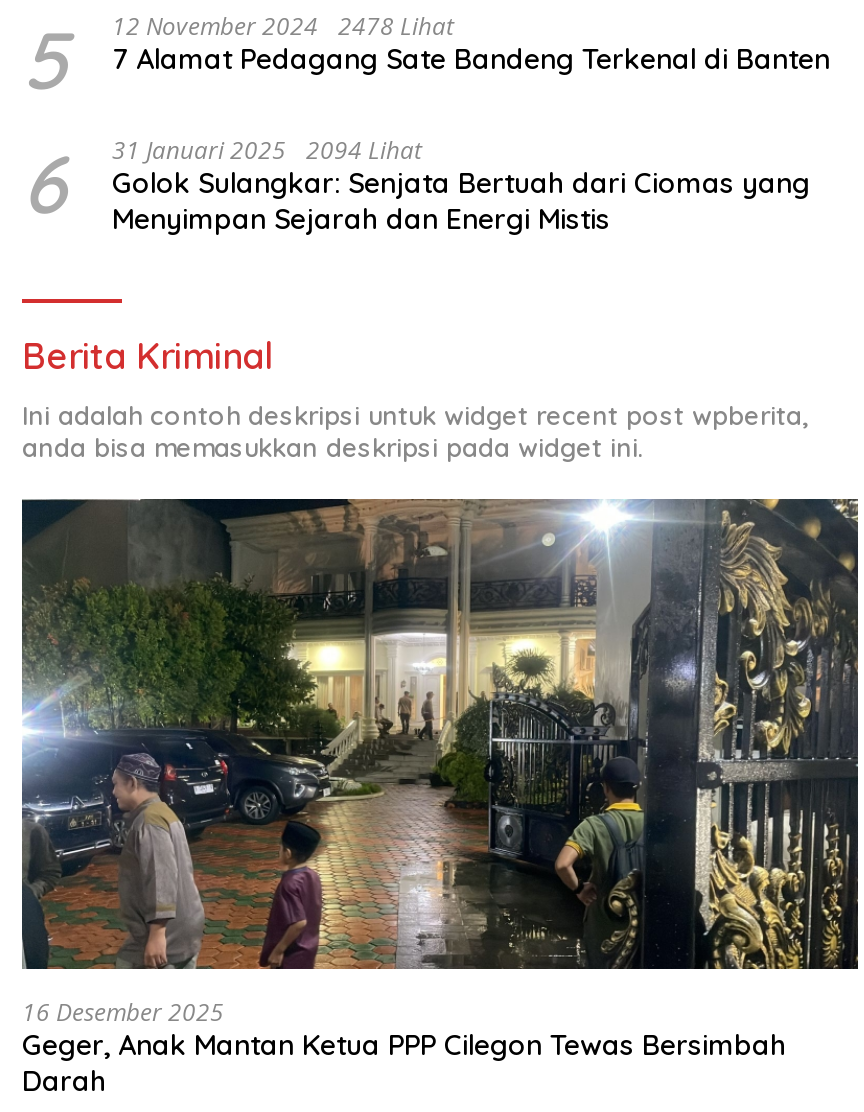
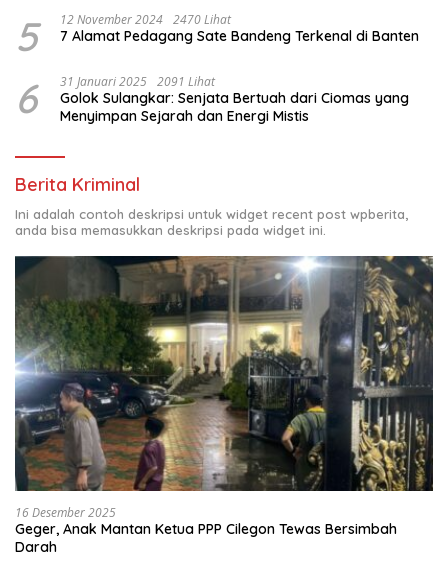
- 12 November 2024 2478 Lihat
+ 12 November 2024 2470 Lihat

- 31 Januari 2025 2094 Lihat
+ 31 Januari 2025 2091 Lihat
